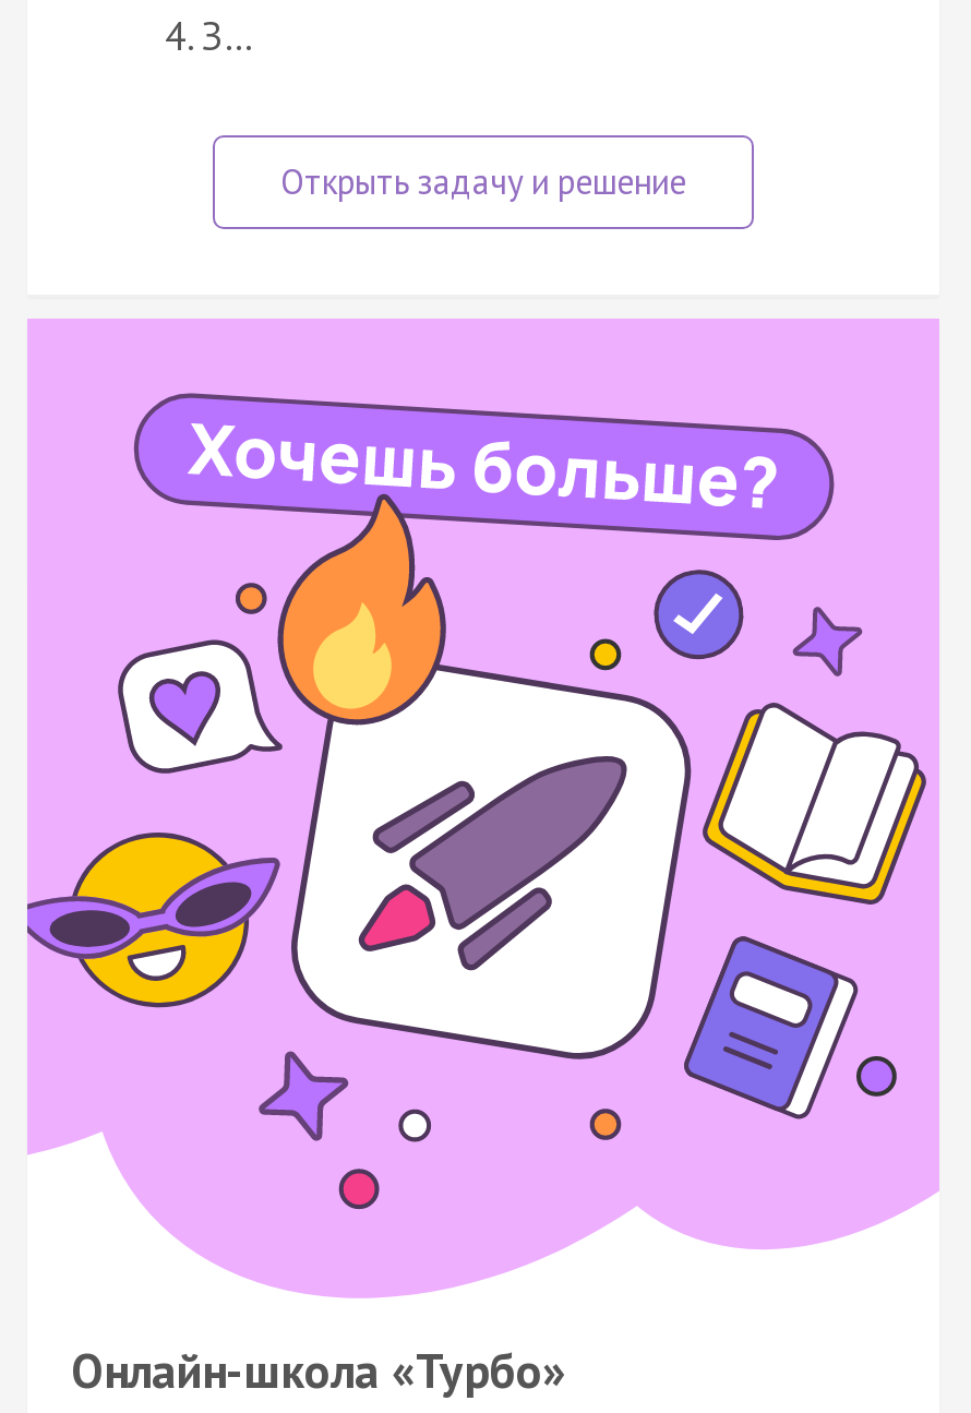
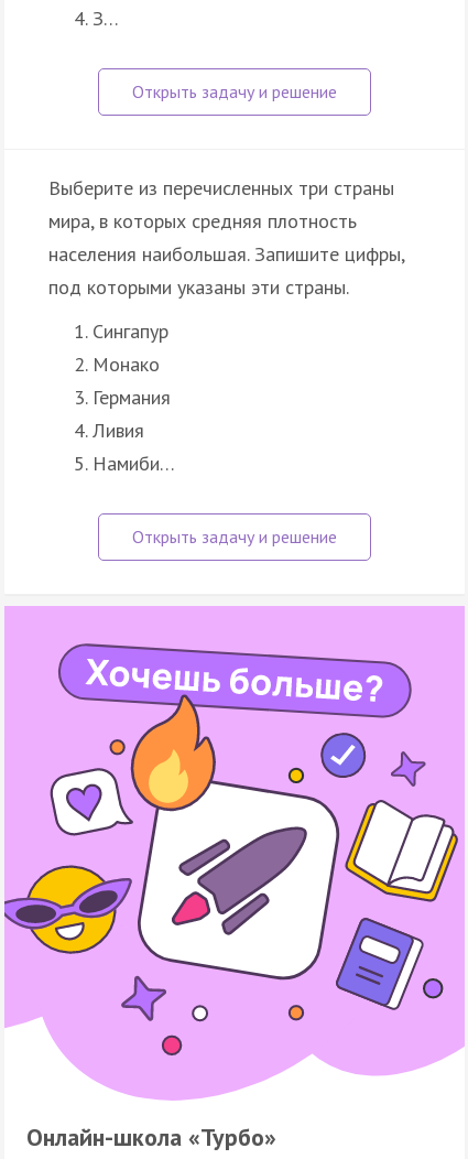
+ Выберите из перечисленных три страны
+ мира, в которых средняя плотность
+ населения наибольшая. Запишите цифры,
+ под которыми указаны эти страны.
+ Сингапур
+ Монако
+ Германия
+ Ливия
+ Намиби…
